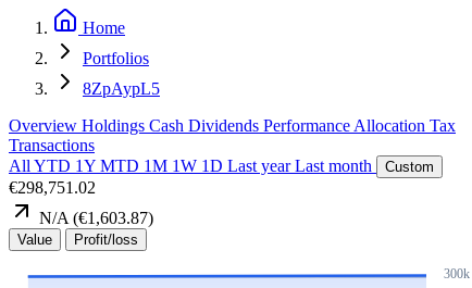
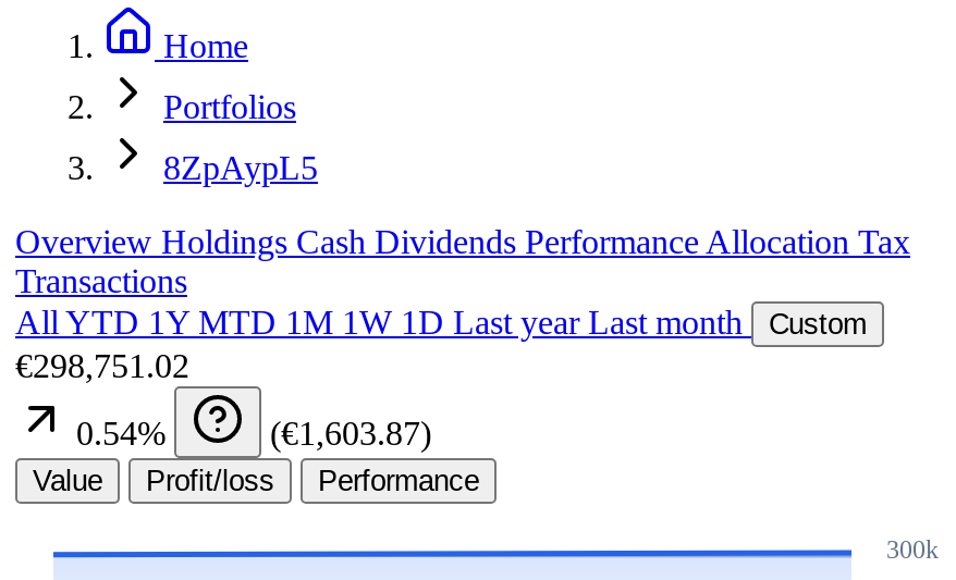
- N/A (€1,603.87)
+ 0.54%
+ (€1,603.87)

+ Performance
